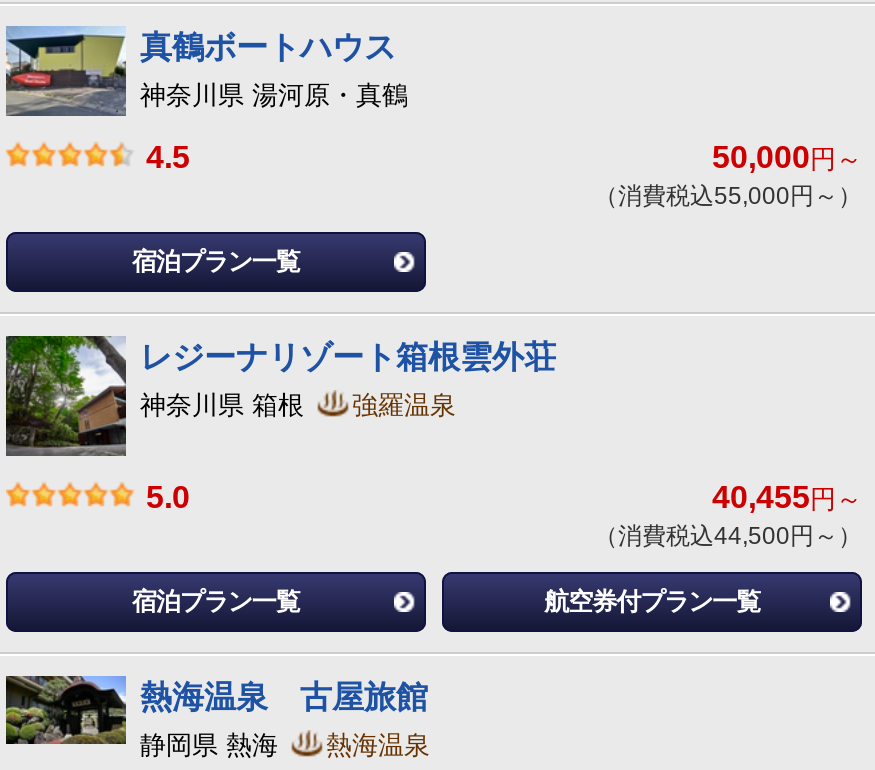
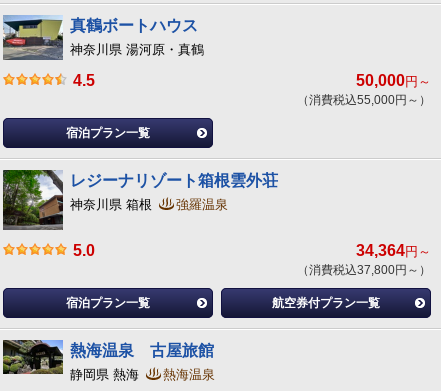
- 40,455円～
+ 34,364円～

- （消費税込44,500円～）
+ （消費税込37,800円～）
